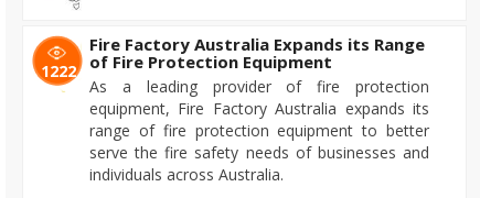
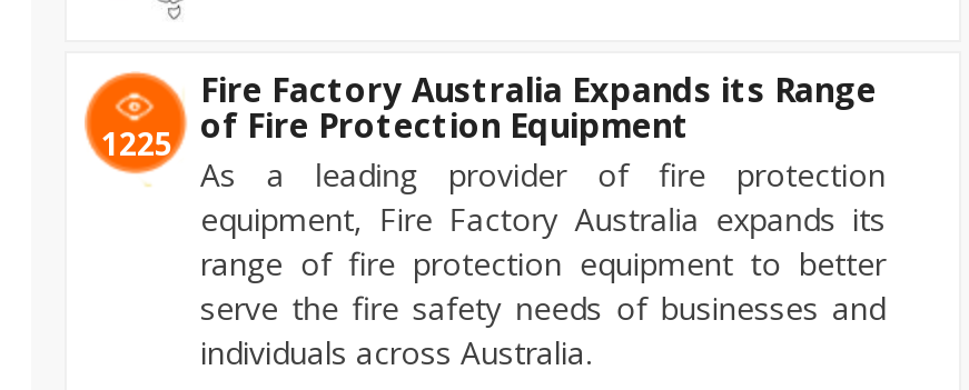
- 1222 of Fire Protection Equipment
+ 1225 of Fire Protection Equipment
